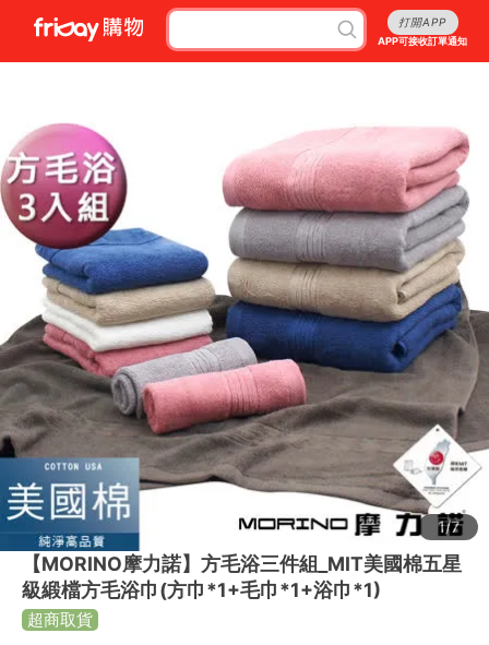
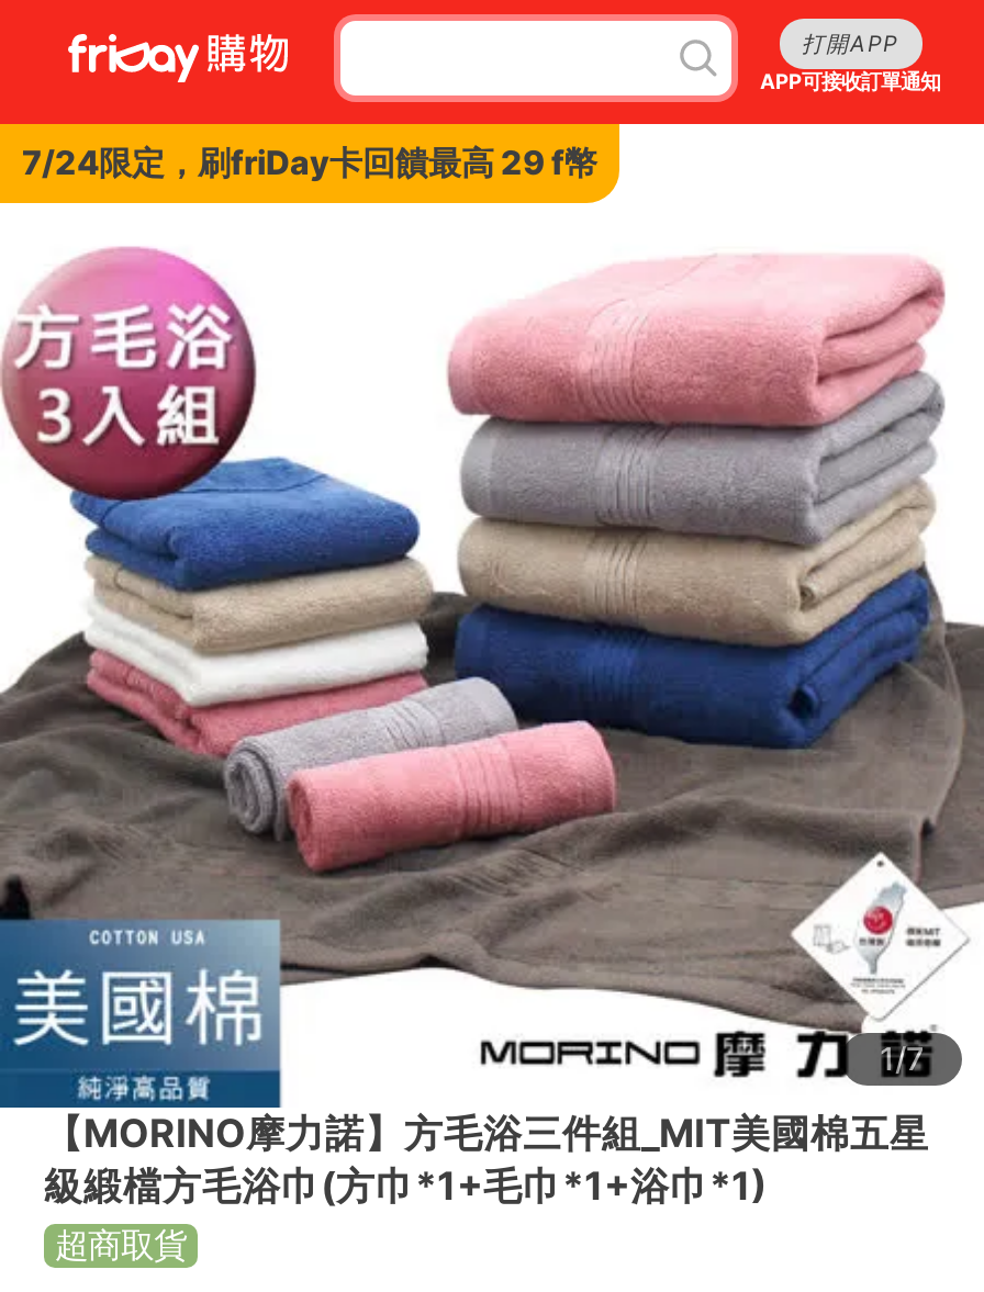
+ 7/24限定，刷friDay卡回饋最高 29 f幣
